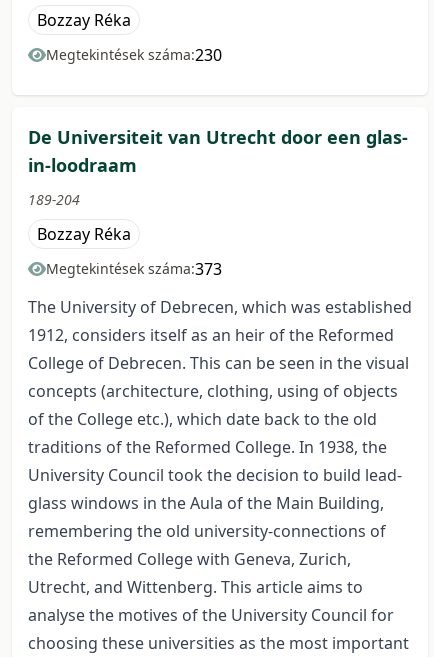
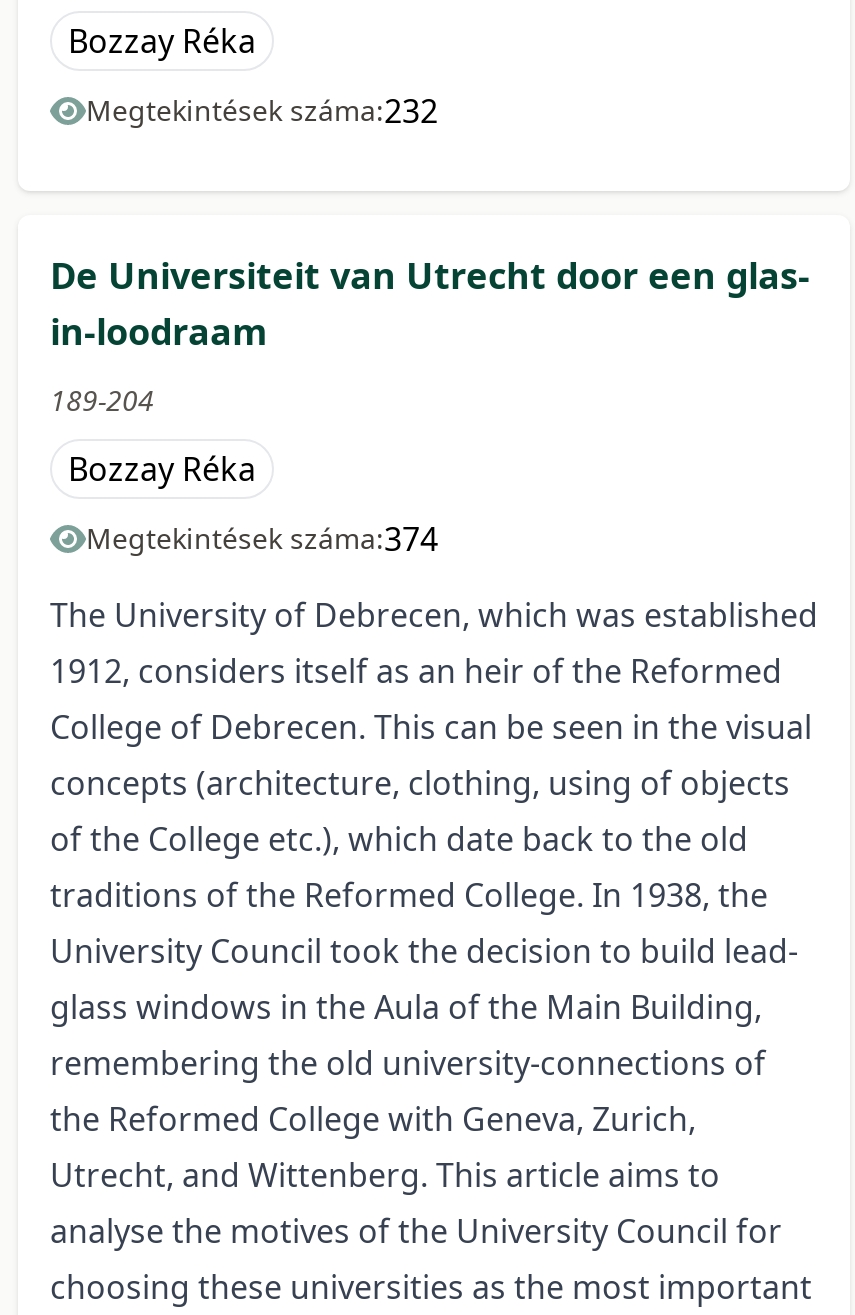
- Megtekintések száma:230
+ Megtekintések száma:232

- Megtekintések száma:373
+ Megtekintések száma:374
